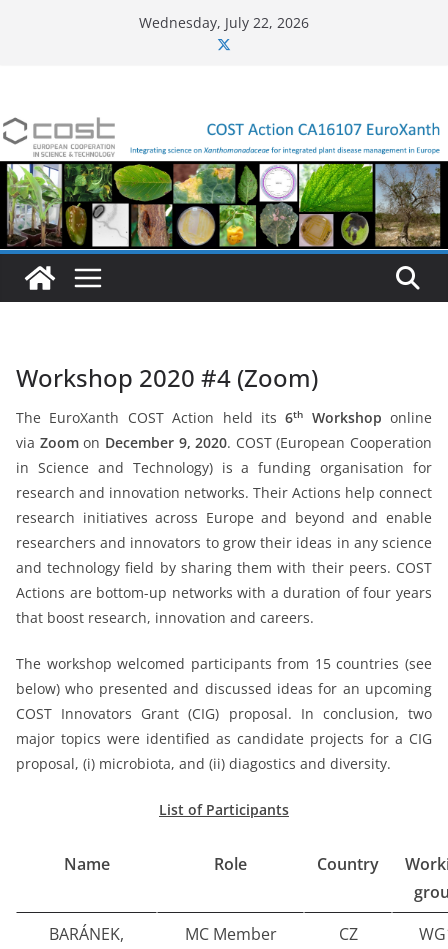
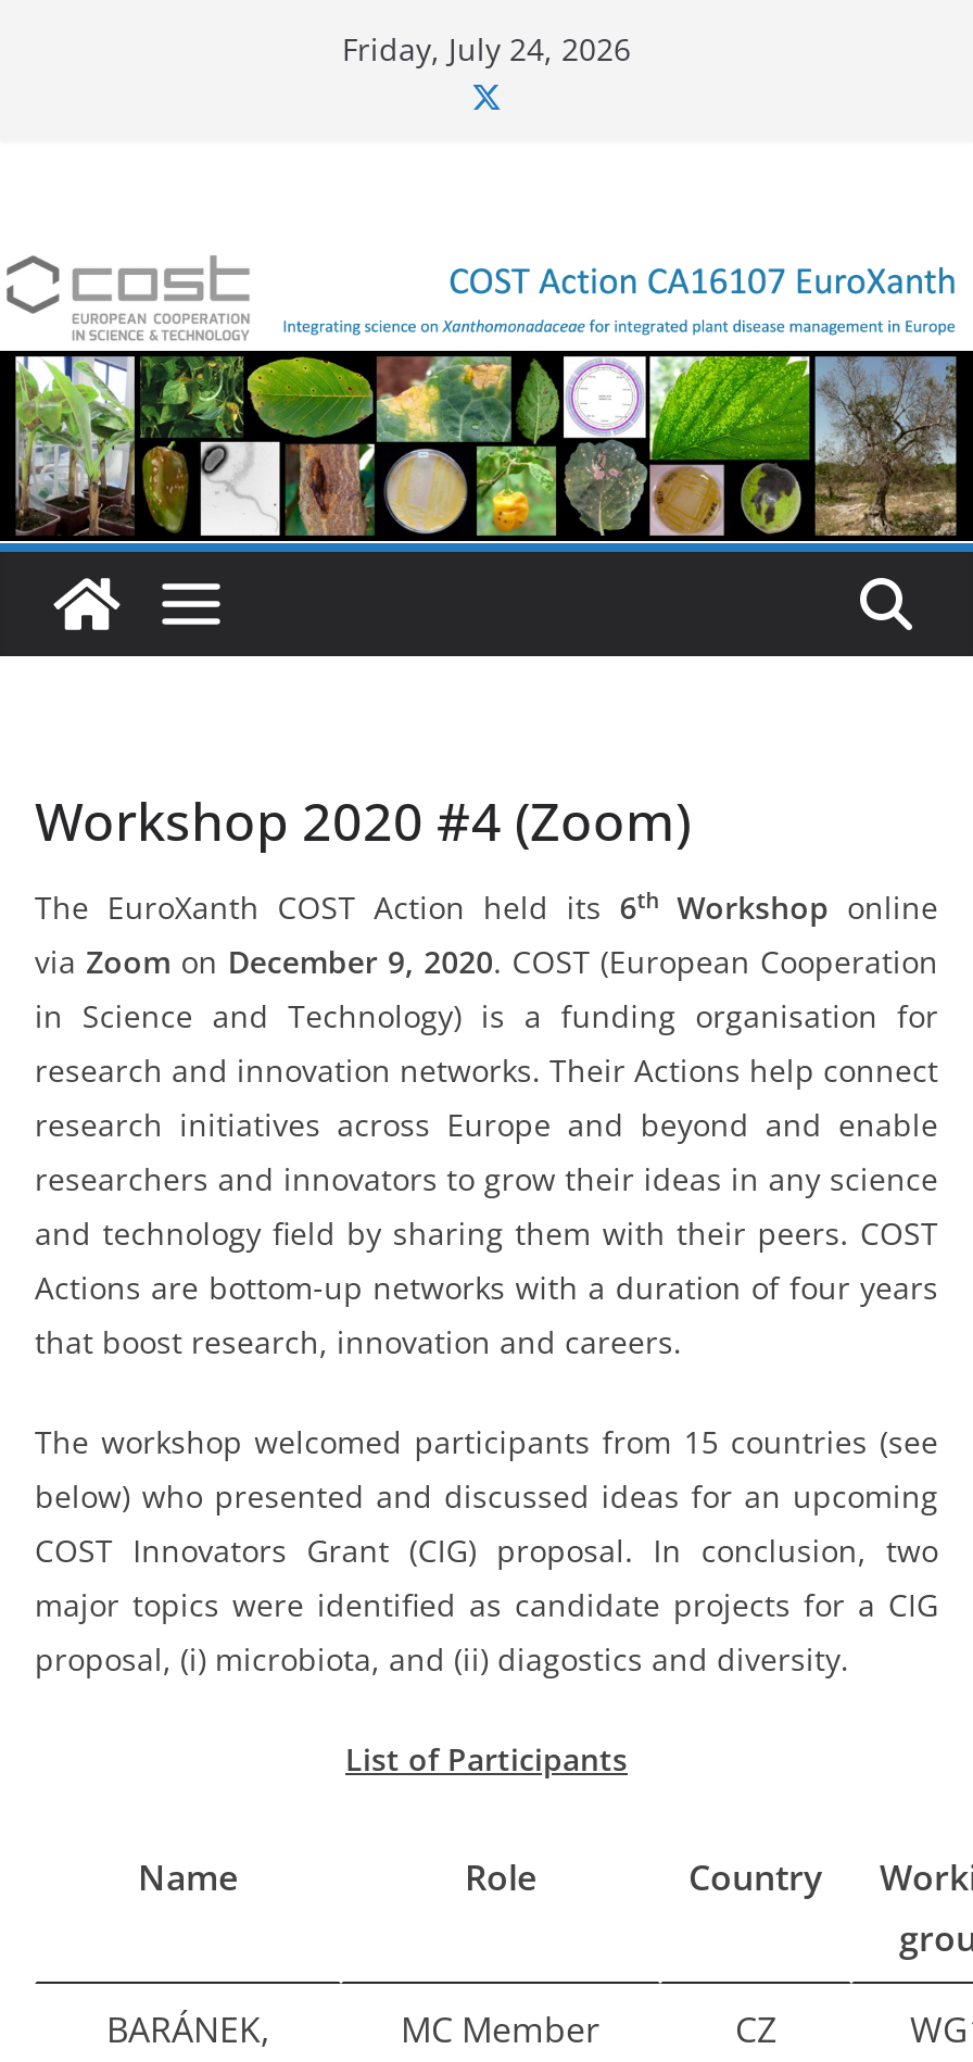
- Wednesday, July 22, 2026
+ Friday, July 24, 2026
